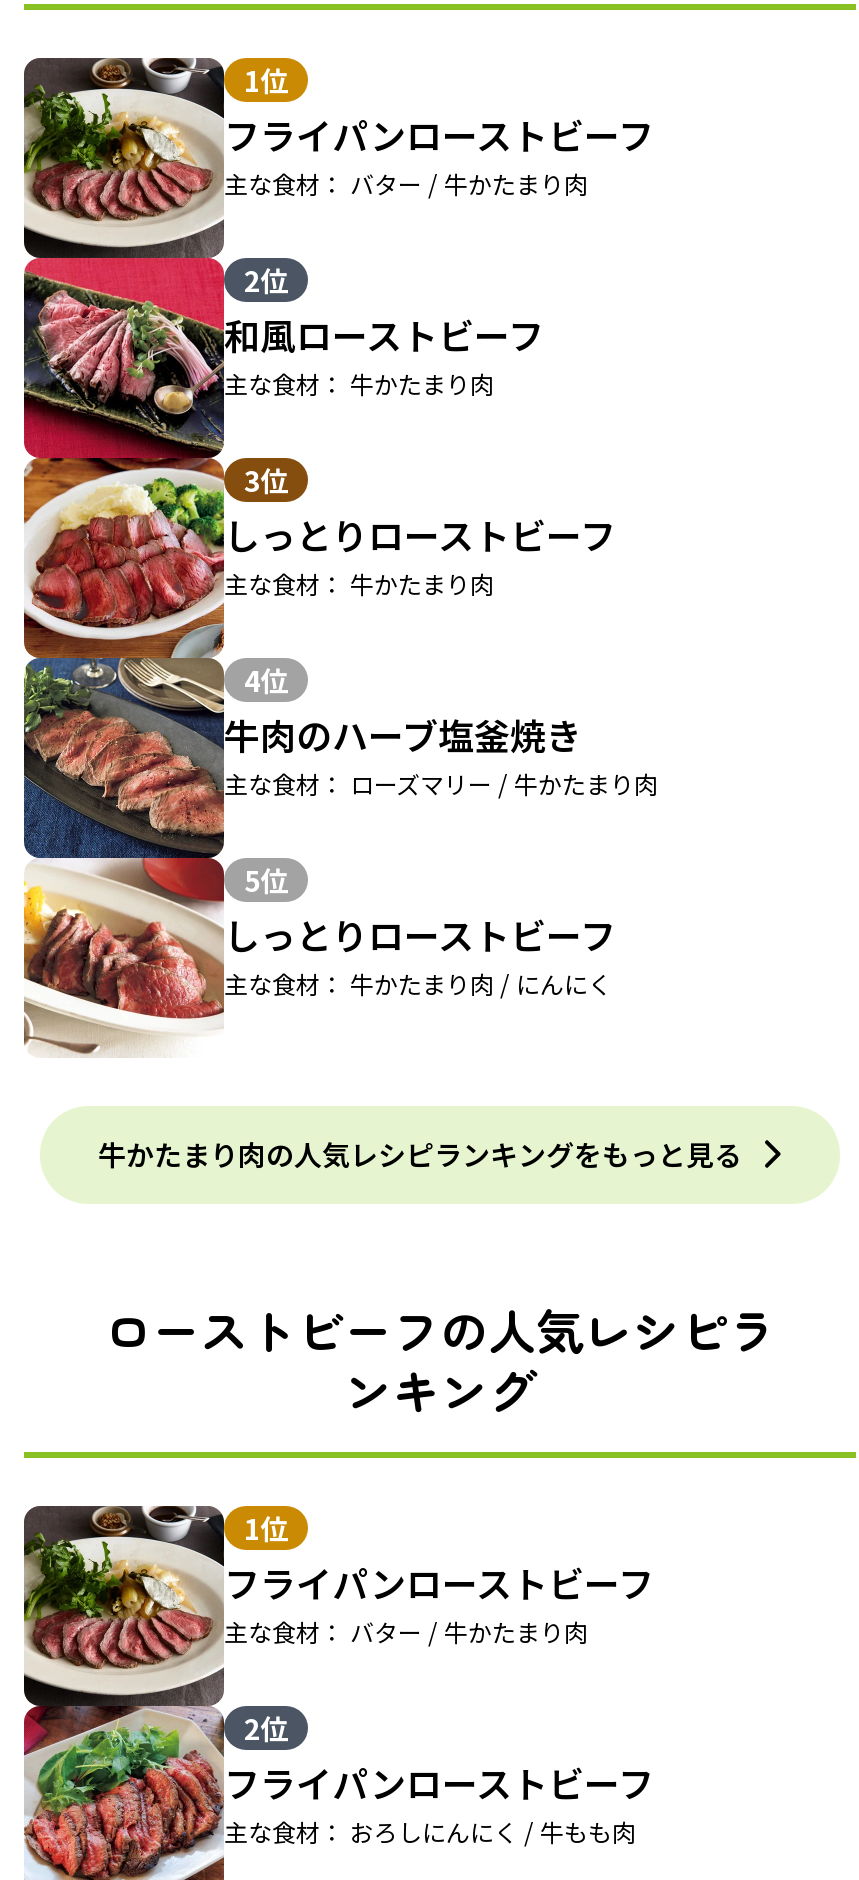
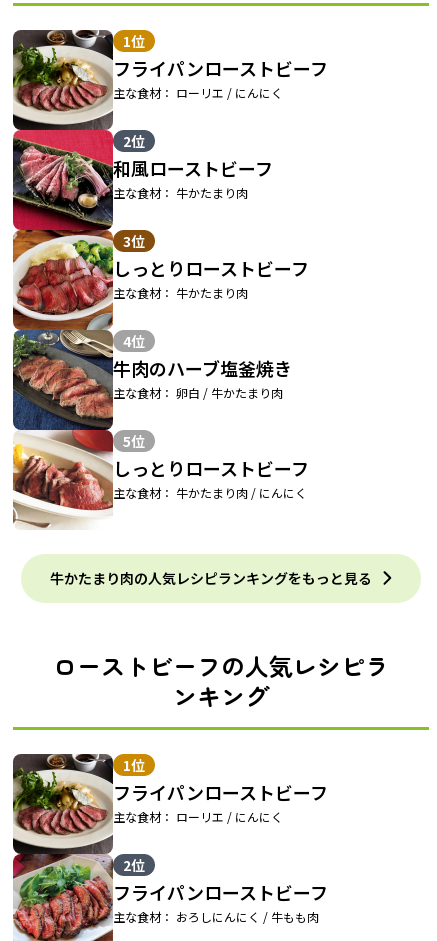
- 主な食材： バター / 牛かたまり肉
+ 主な食材： ローリエ / にんにく

- 主な食材： ローズマリー / 牛かたまり肉
+ 主な食材： 卵白 / 牛かたまり肉

- 主な食材： バター / 牛かたまり肉
+ 主な食材： ローリエ / にんにく
